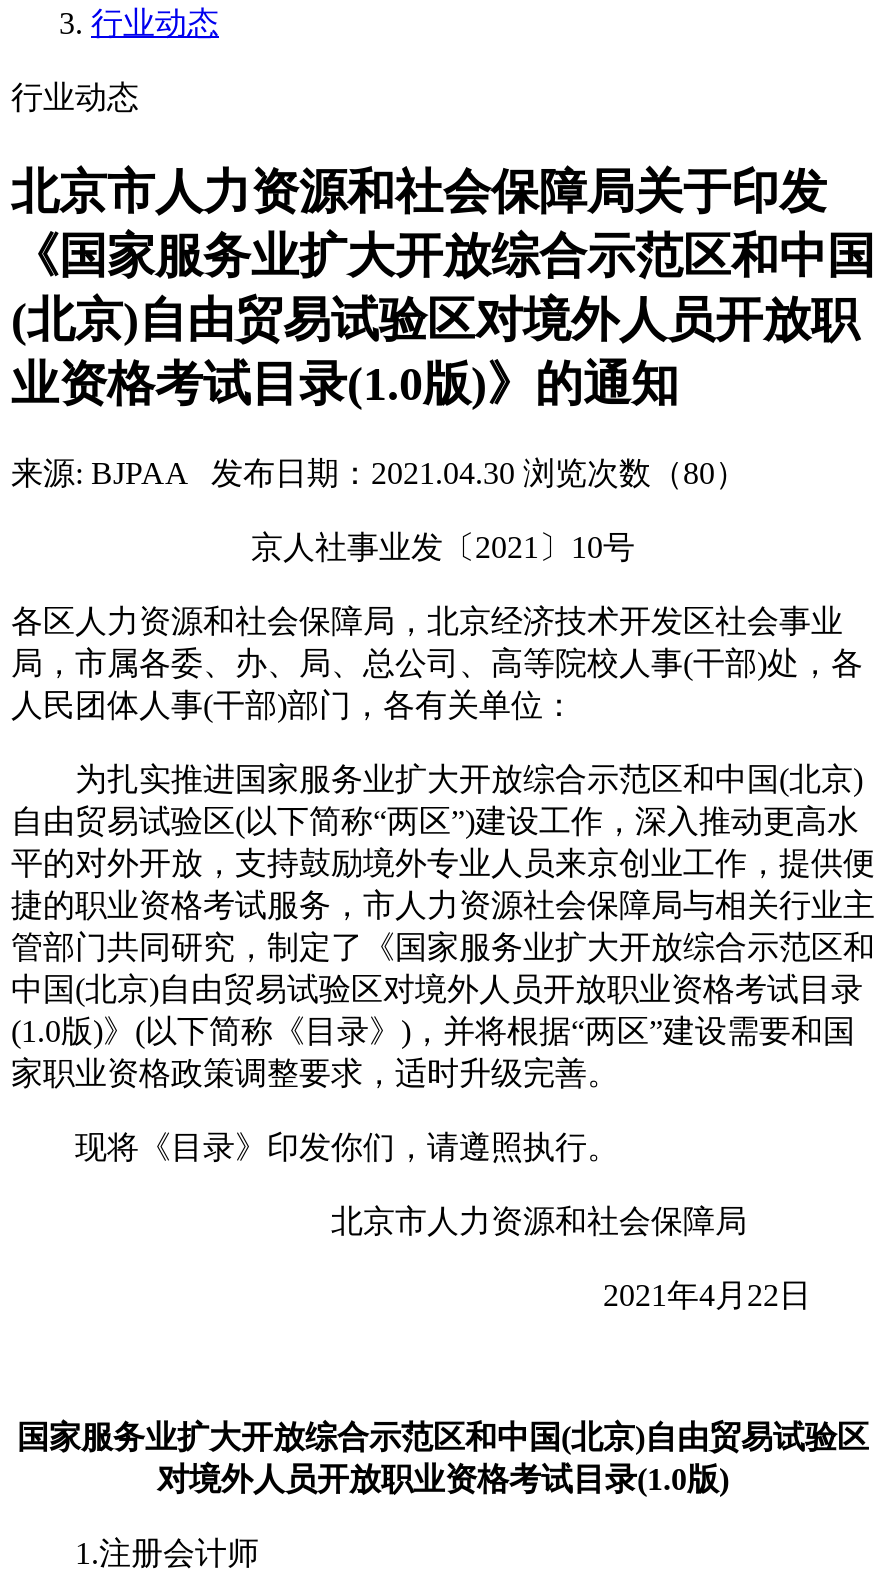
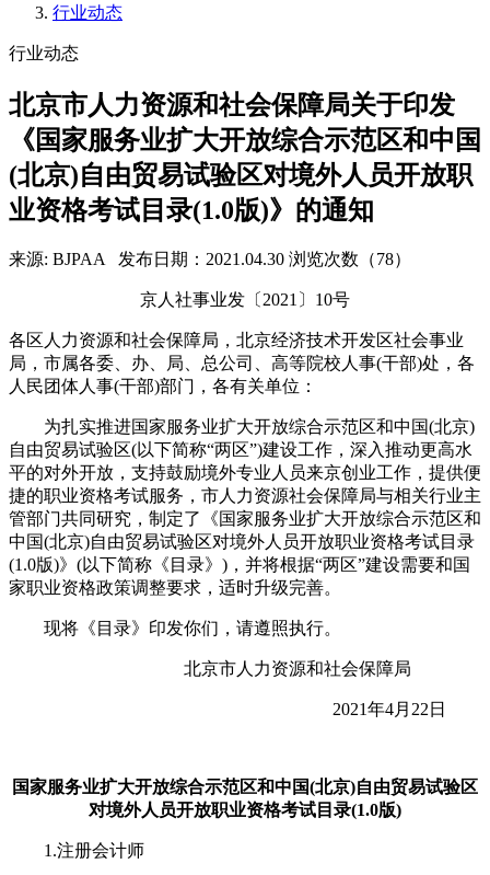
- 发布日期：2021.04.30 浏览次数（80）
+ 发布日期：2021.04.30 浏览次数（78）
